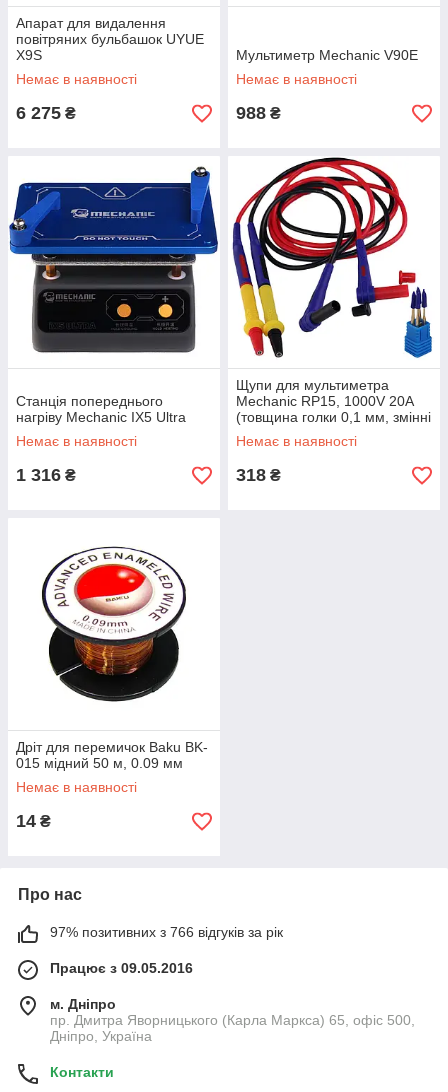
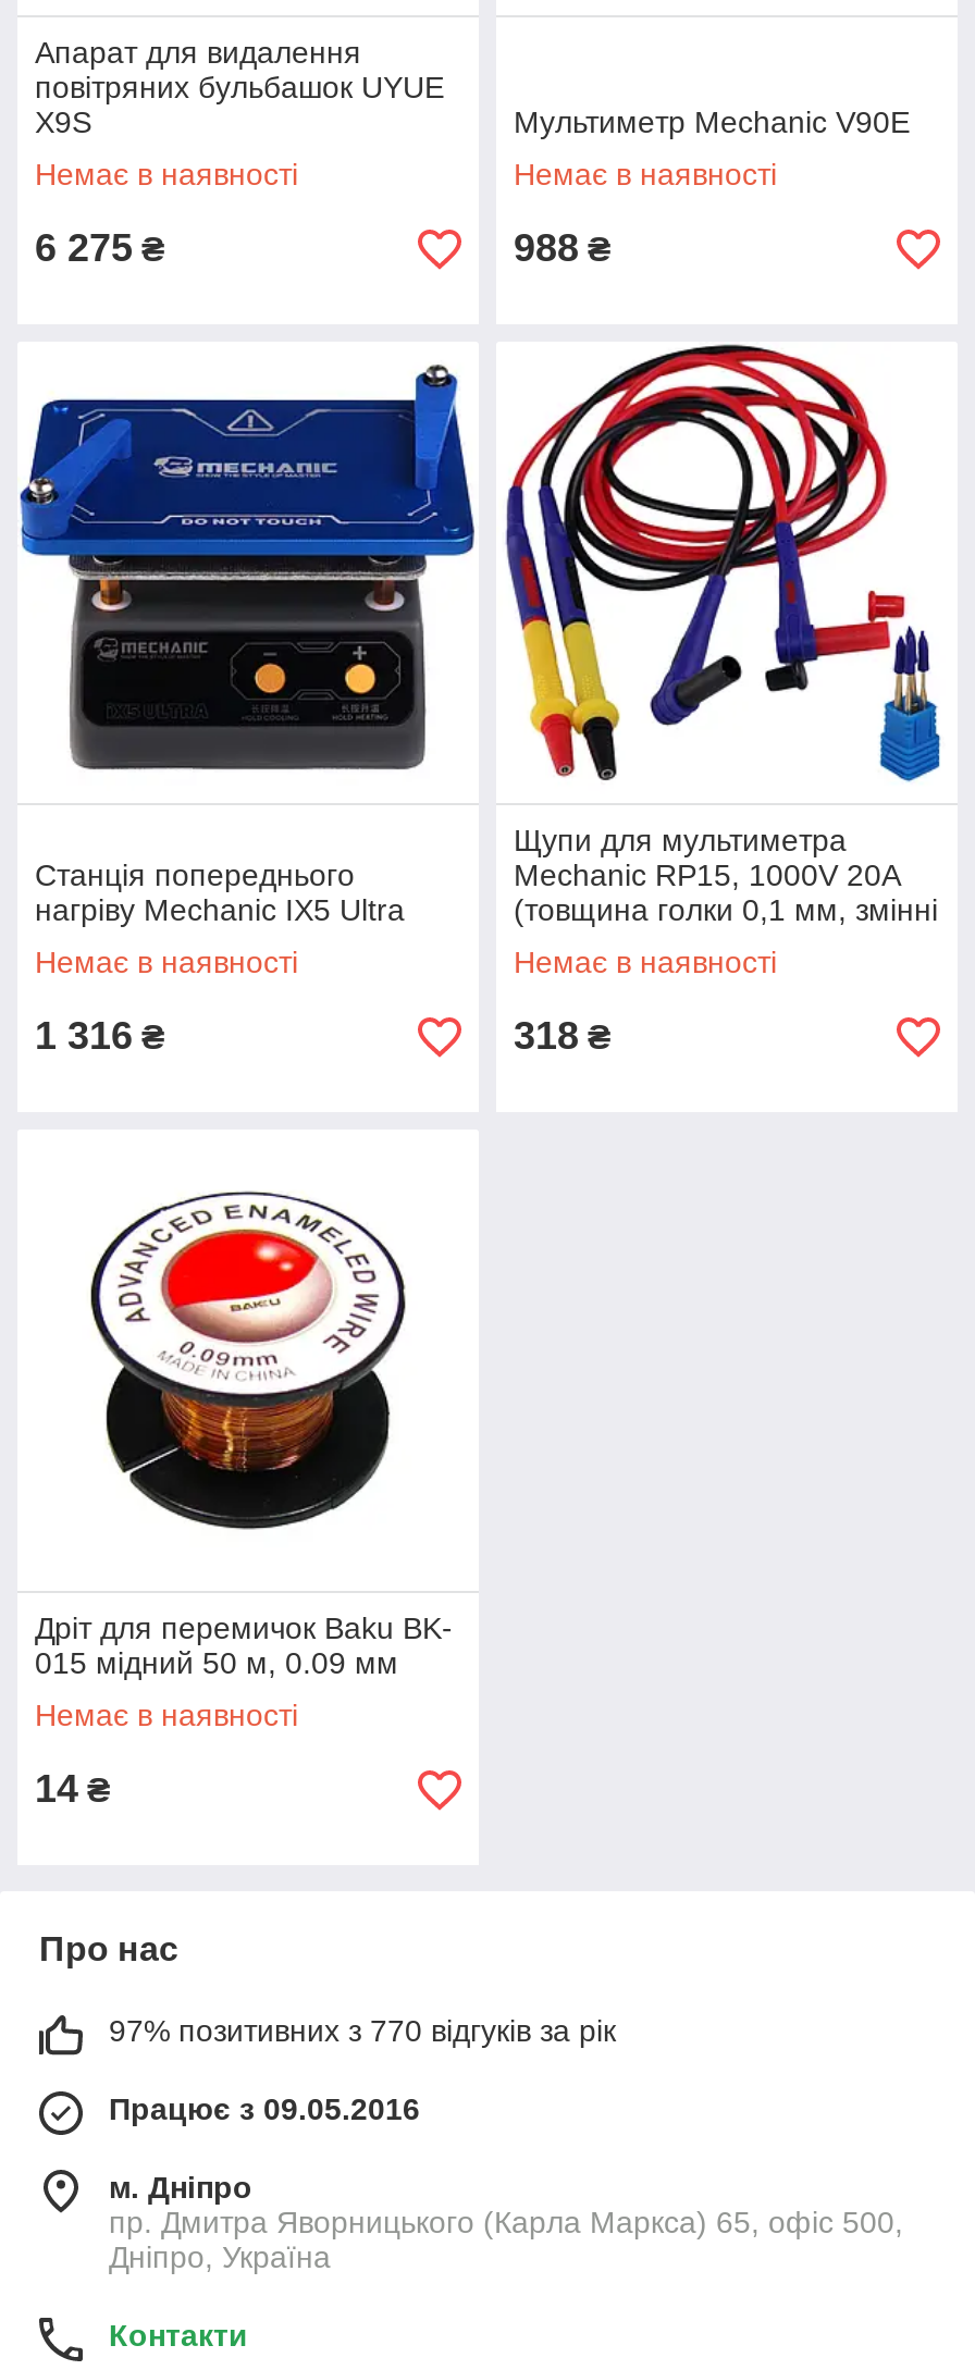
- 97% позитивних з 766 відгуків за рік
+ 97% позитивних з 770 відгуків за рік
